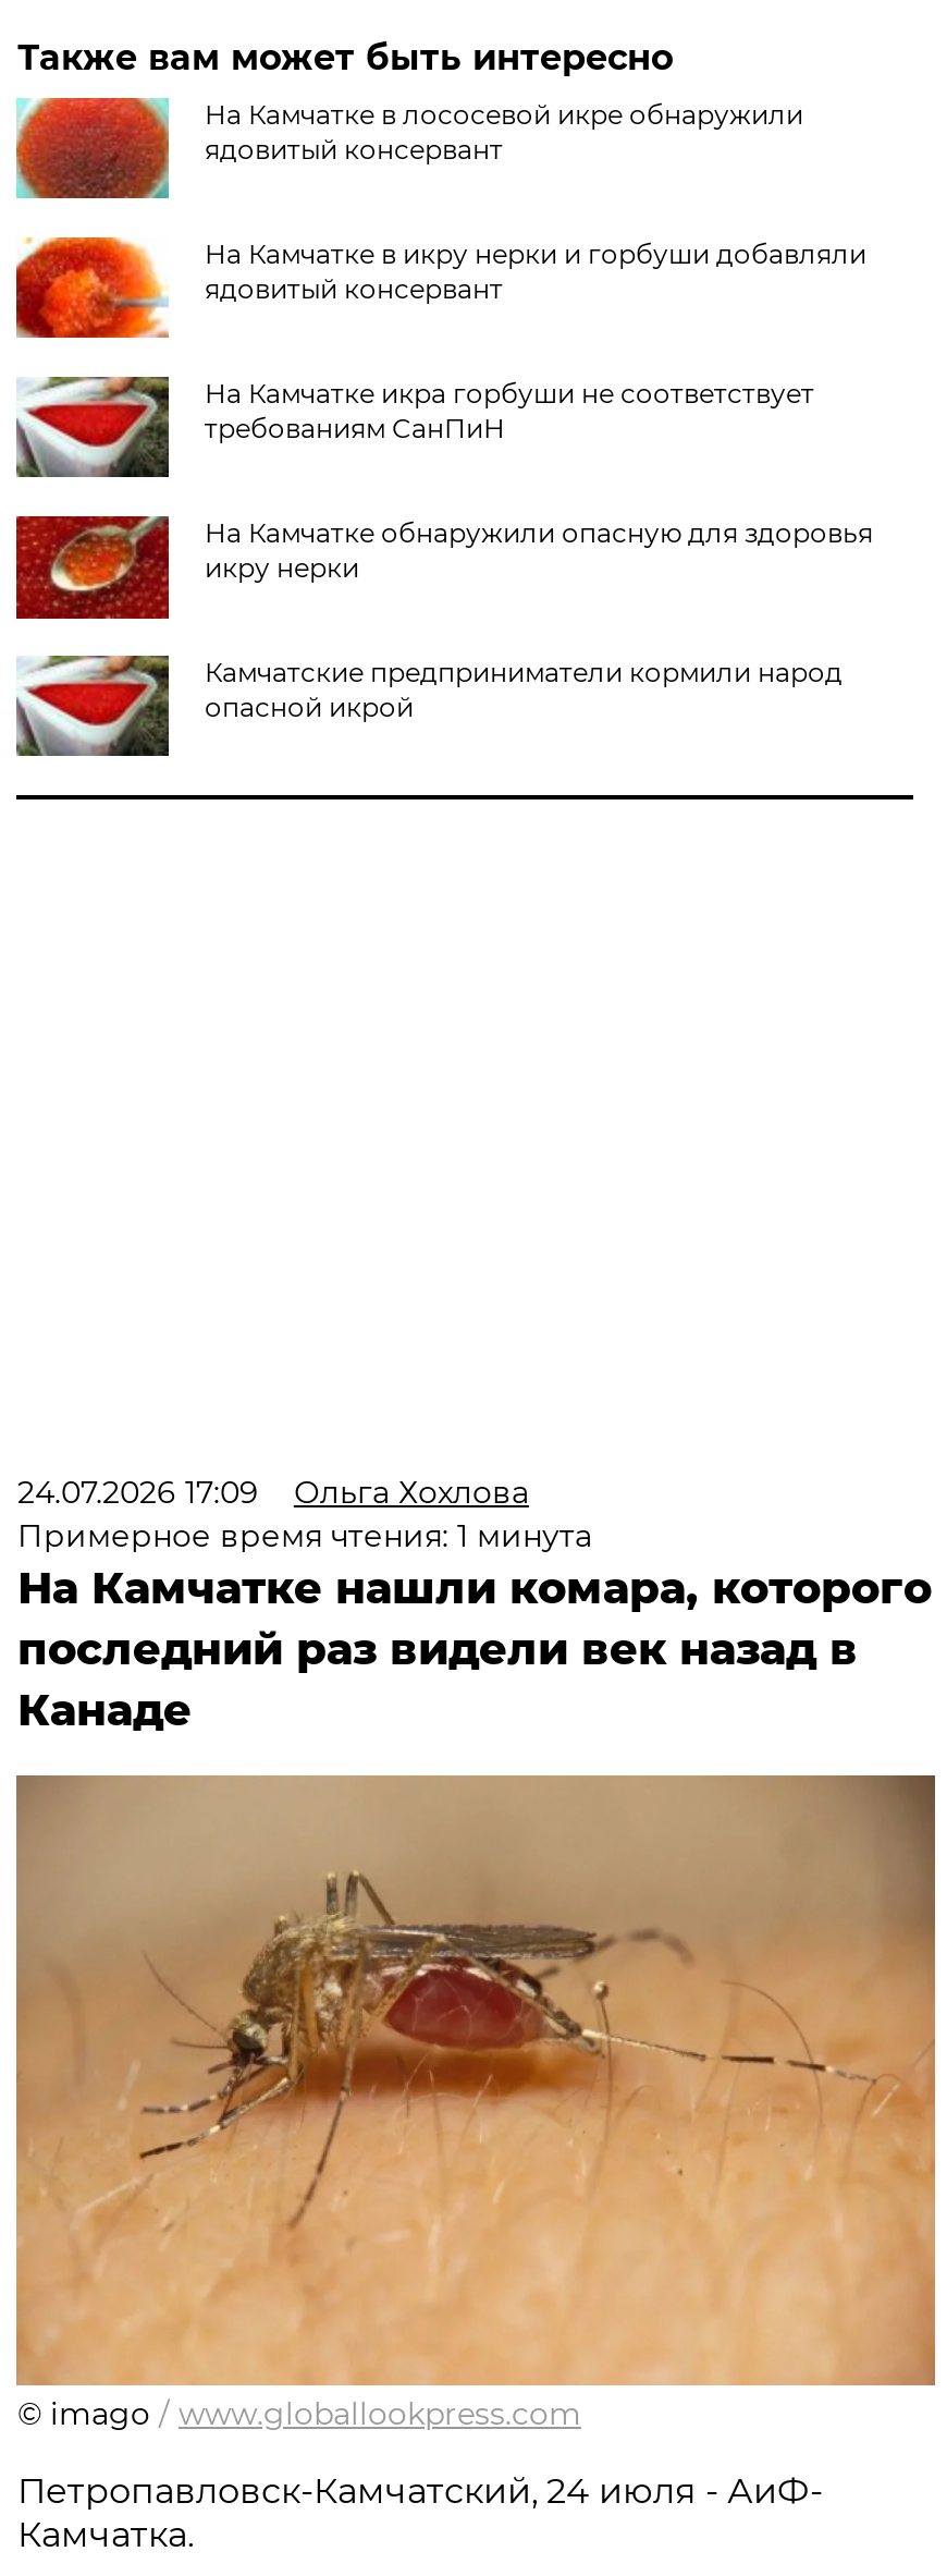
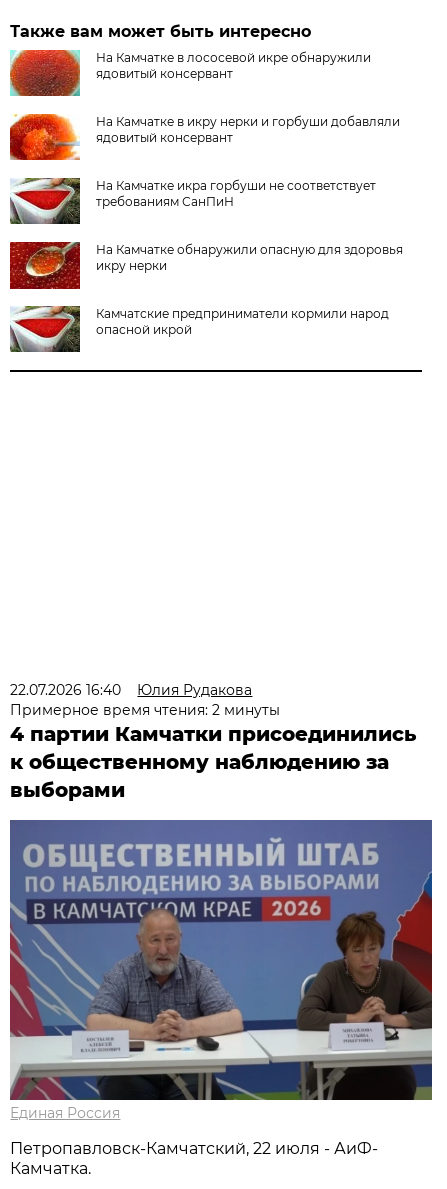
- 24.07.2026 17:09
- Ольга Хохлова
- Примерное время чтения: 1 минута
- На Камчатке нашли комара, которого
- последний раз видели век назад в
- Канаде
+ 22.07.2026 16:40
+ Юлия Рудакова
+ Примерное время чтения: 2 минуты
+ 4 партии Камчатки присоединились
+ к общественному наблюдению за
+ выборами

- [image]
- © imago / www.globallookpress.com
+ [image]
+ Единая Россия

- Петропавловск-Камчатский, 24 июля - АиФ-
+ Петропавловск-Камчатский, 22 июля - АиФ-
